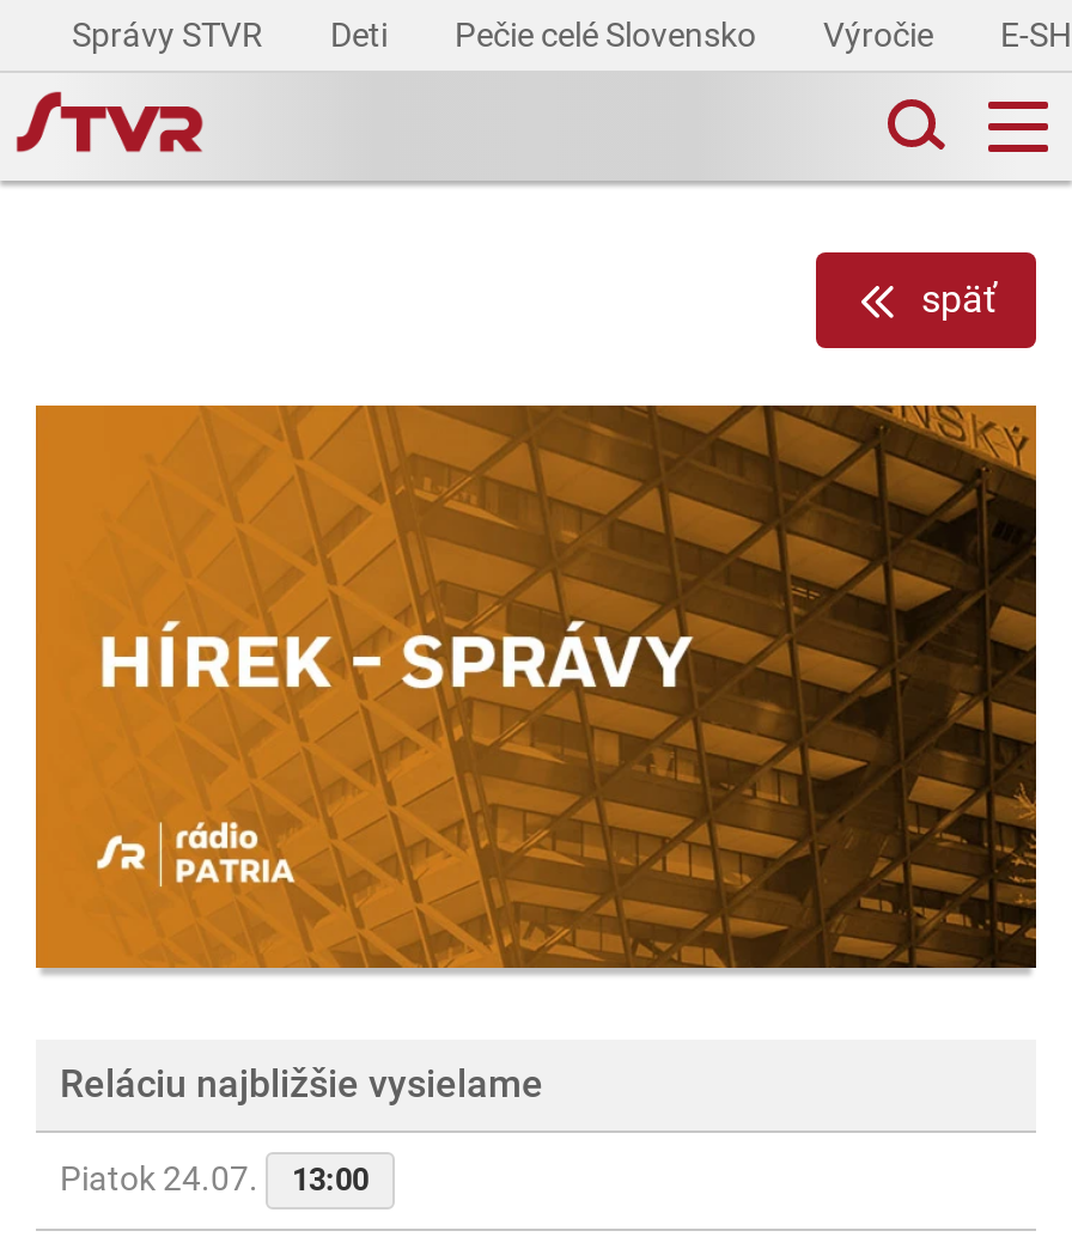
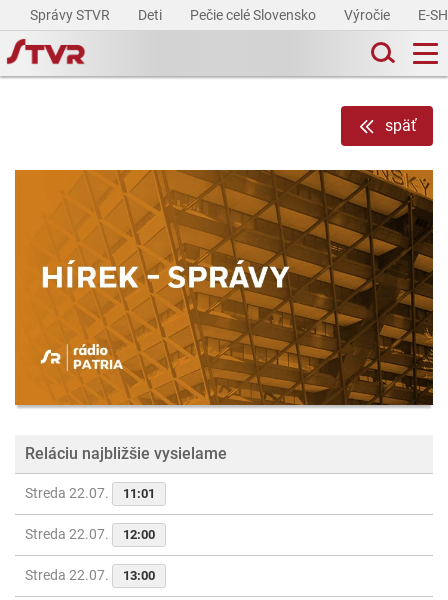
- Piatok 24.07.
+ Streda 22.07.
+ 11:01
+ Streda 22.07.
+ 12:00
+ Streda 22.07.
